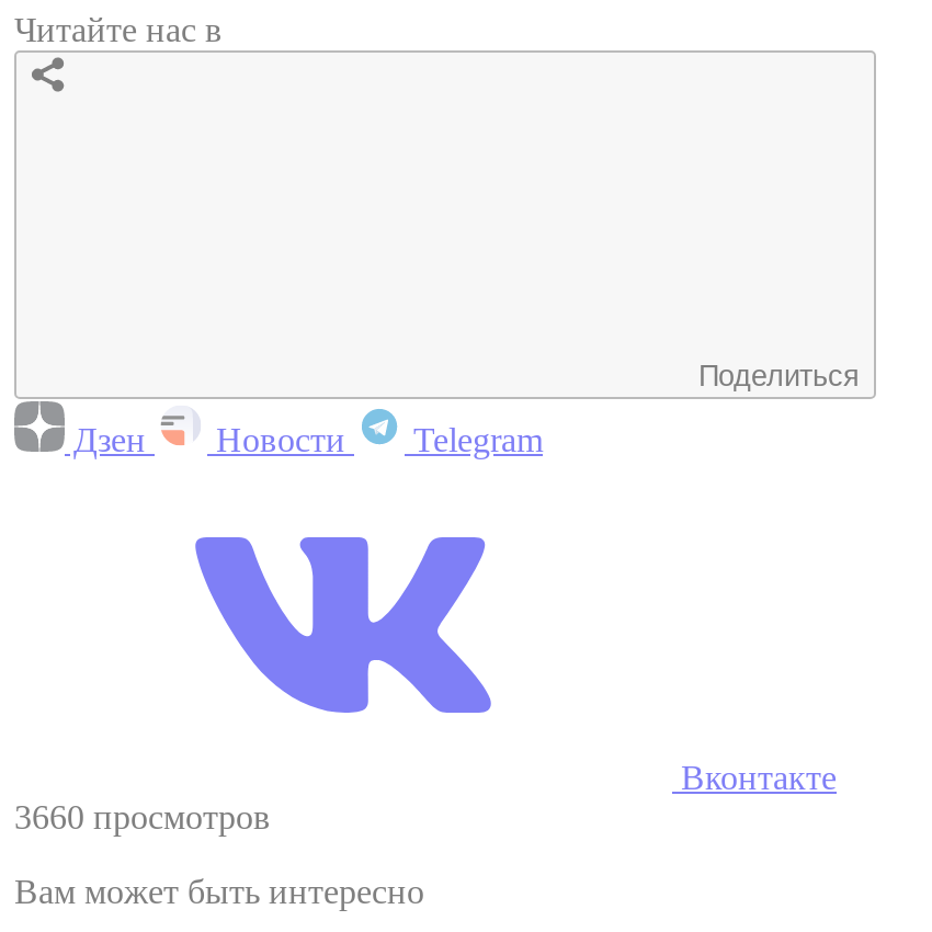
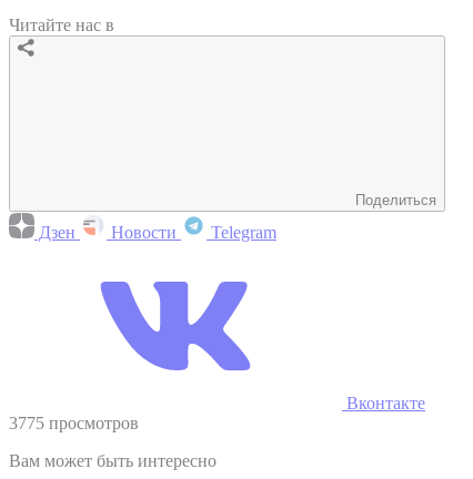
- 3660 просмотров
+ 3775 просмотров
